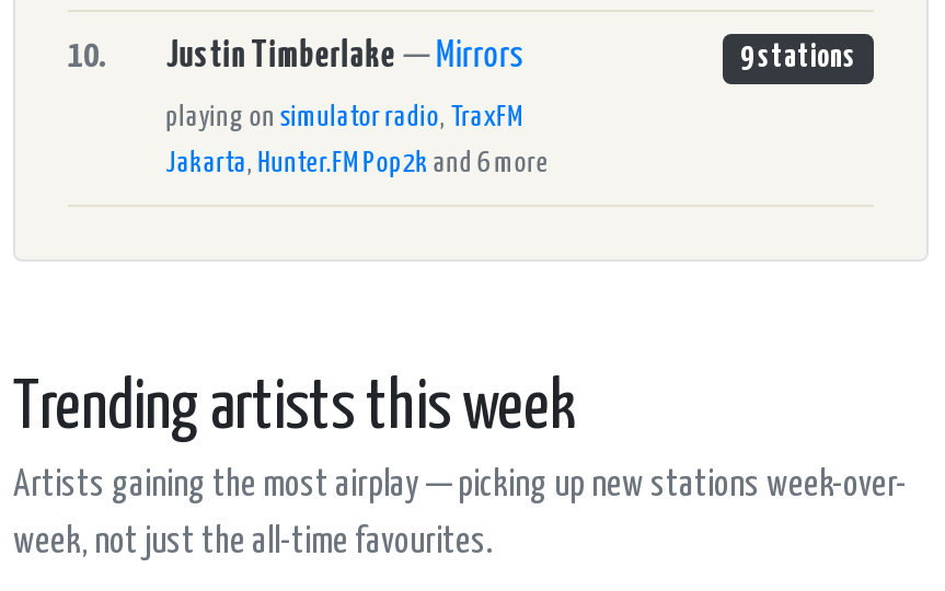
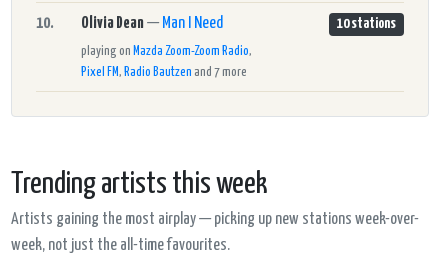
- Justin Timberlake — Mirrors
+ Olivia Dean — Man I Need

- 9 stations
+ 10 stations

- playing on simulator radio, TraxFM
+ playing on Mazda Zoom-Zoom Radio,

- Jakarta, Hunter.FM Pop2k and 6 more
+ Pixel FM, Radio Bautzen and 7 more
